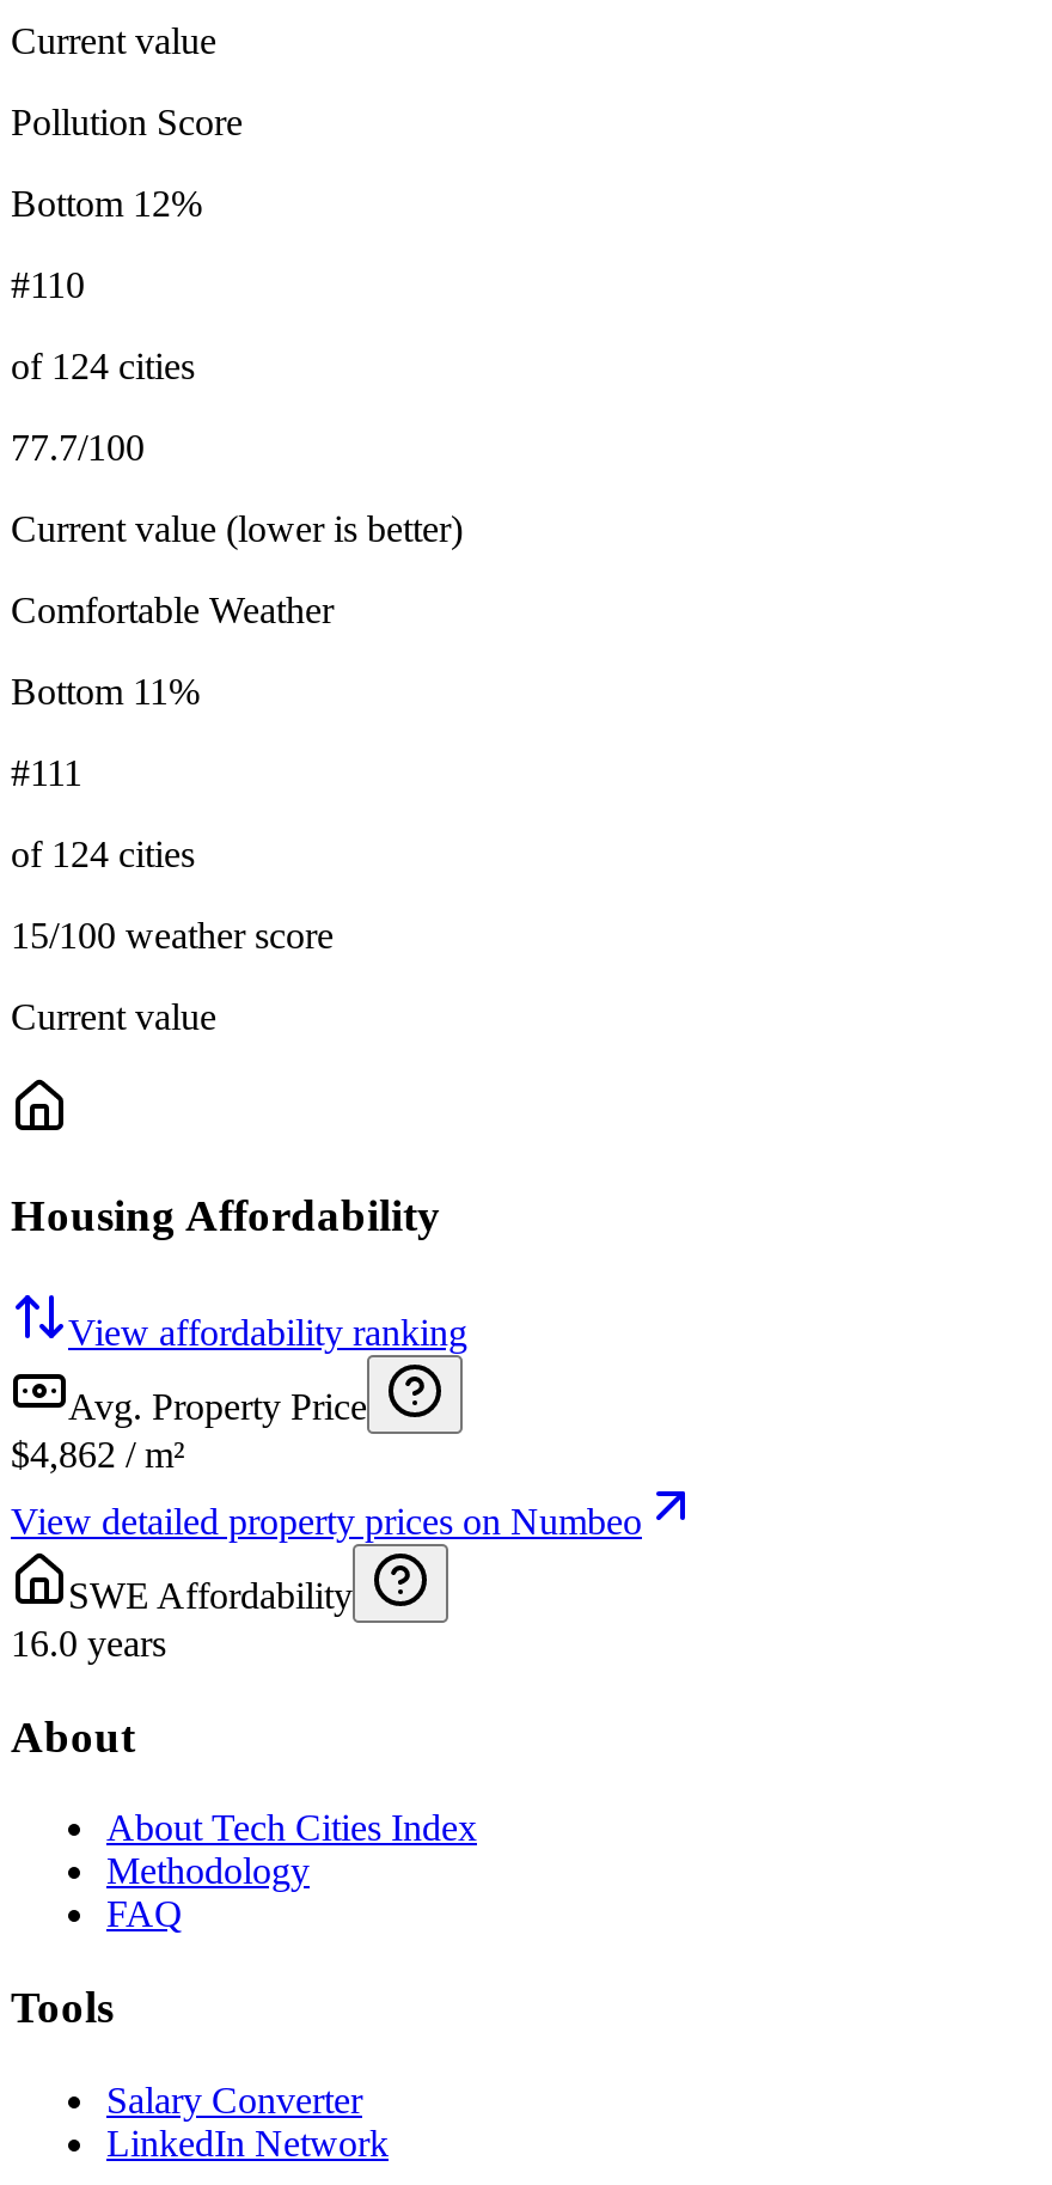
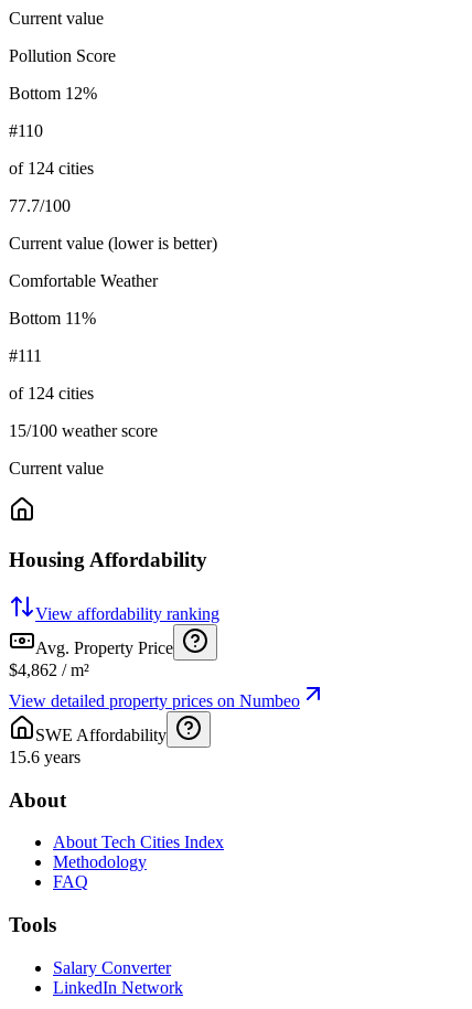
- 16.0 years
+ 15.6 years
